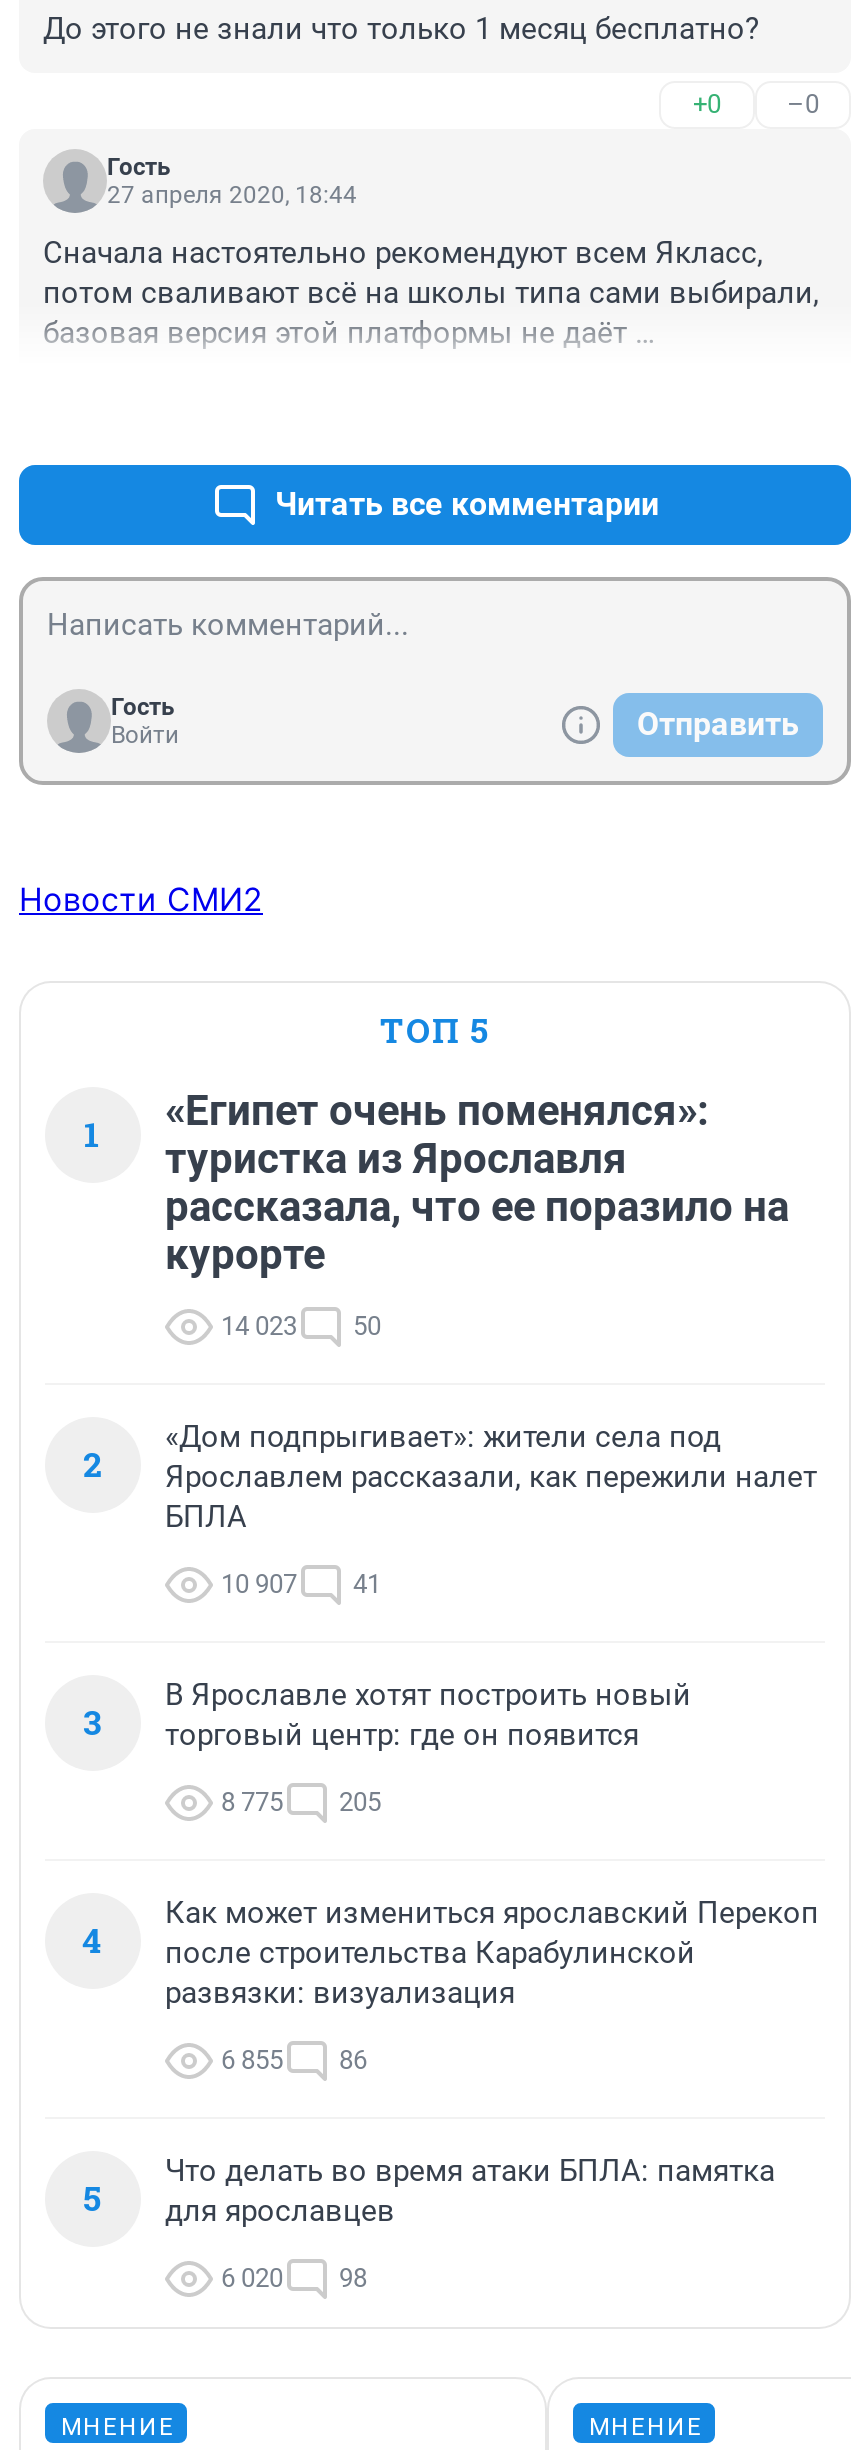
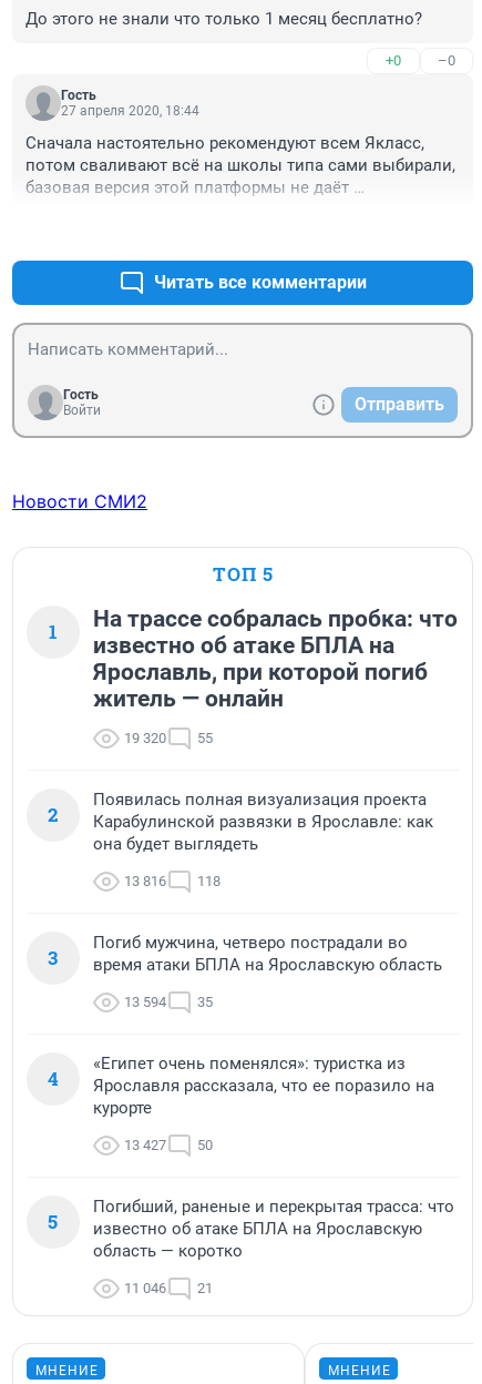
- «Египет очень поменялся»:
- туристка из Ярославля
- рассказала, что ее поразило на
- курорте
+ На трассе собралась пробка: что
+ известно об атаке БПЛА на
+ Ярославль, при которой погиб
+ житель — онлайн

- 14 023
- 50
+ 19 320
+ 55

- «Дом подпрыгивает»: жители села под
- Ярославлем рассказали, как пережили налет
- БПЛА
+ Появилась полная визуализация проекта
+ Карабулинской развязки в Ярославле: как
+ она будет выглядеть

- 10 907
- 41
+ 13 816
+ 118

- В Ярославле хотят построить новый
- торговый центр: где он появится
+ Погиб мужчина, четверо пострадали во
+ время атаки БПЛА на Ярославскую область

- 8 775
- 205
+ 13 594
+ 35

- Как может измениться ярославский Перекоп
- после строительства Карабулинской
- развязки: визуализация
+ «Египет очень поменялся»: туристка из
+ Ярославля рассказала, что ее поразило на
+ курорте

- 6 855
- 86
+ 13 427
+ 50

- Что делать во время атаки БПЛА: памятка
- для ярославцев
+ Погибший, раненые и перекрытая трасса: что
+ известно об атаке БПЛА на Ярославскую
+ область — коротко

- 6 020
- 98
+ 11 046
+ 21
